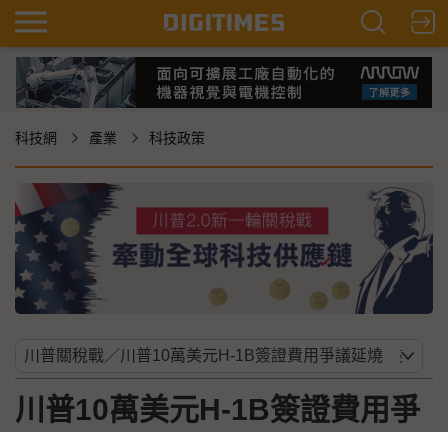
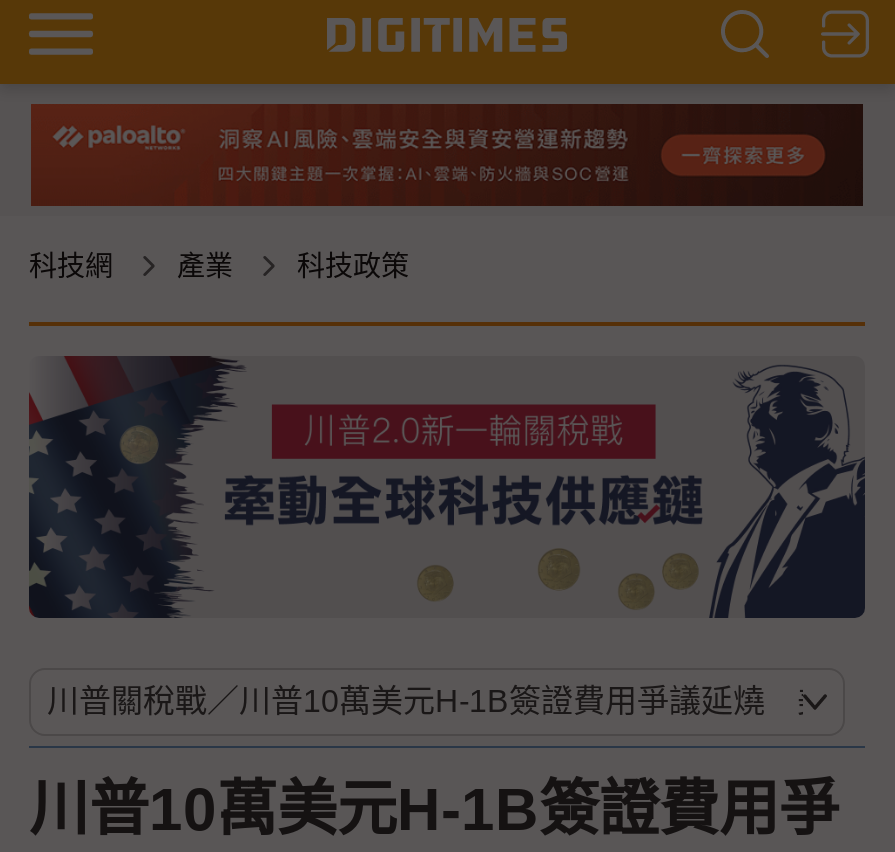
- [image]
+ [image]
